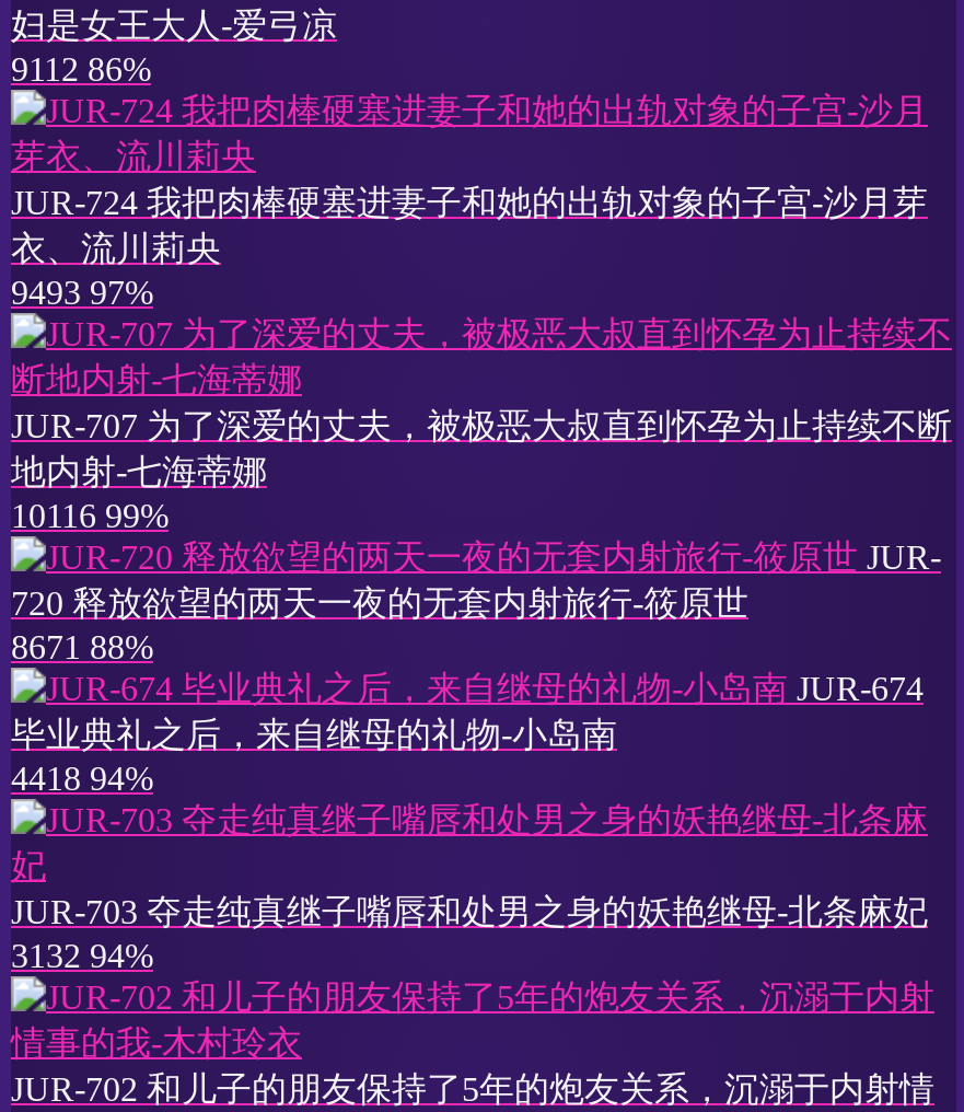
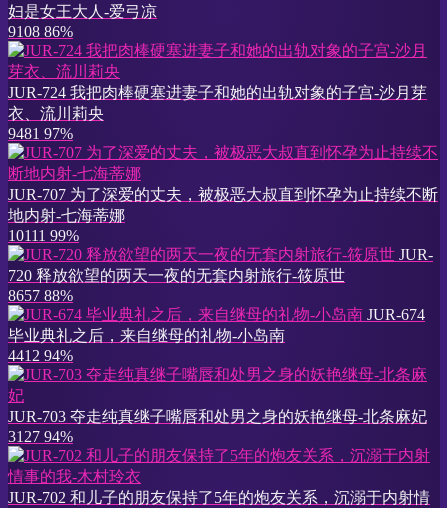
- 9112 86%
+ 9108 86%

- 9493 97%
+ 9481 97%

- 10116 99%
+ 10111 99%

- 8671 88%
+ 8657 88%

- 4418 94%
+ 4412 94%

- 3132 94%
+ 3127 94%
